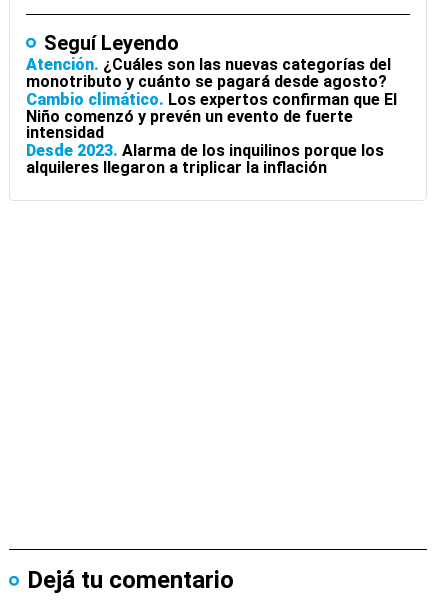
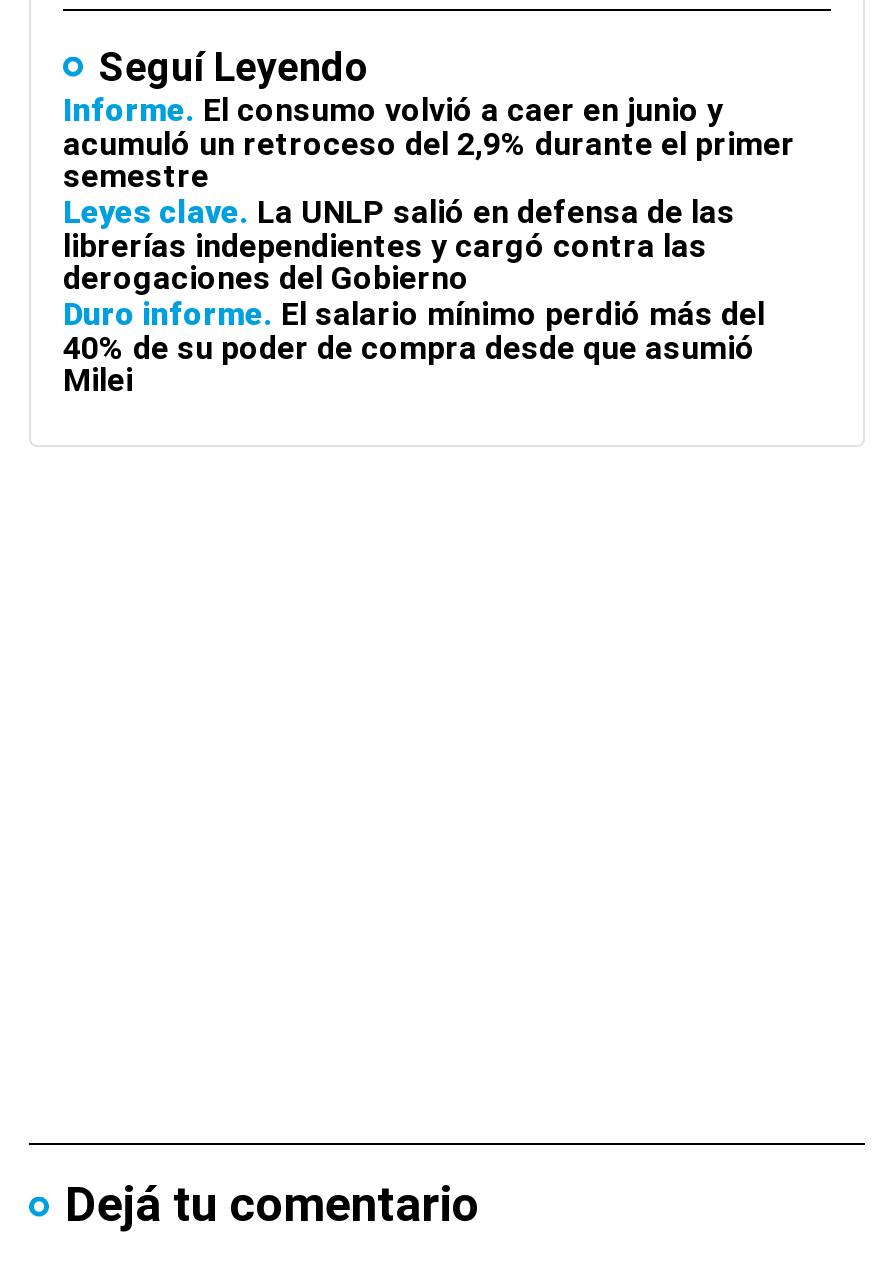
- Atención ¿Cuáles son las nuevas categorías del
- monotributo y cuánto se pagará desde agosto?
- Cambio climático Los expertos confirman que El
- Niño comenzó y prevén un evento de fuerte
- intensidad
- Desde 2023 Alarma de los inquilinos porque los
- alquileres llegaron a triplicar la inflación
+ Informe El consumo volvió a caer en junio y
+ acumuló un retroceso del 2,9% durante el primer
+ semestre
+ Leyes clave La UNLP salió en defensa de las
+ librerías independientes y cargó contra las
+ derogaciones del Gobierno
+ Duro informe El salario mínimo perdió más del
+ 40% de su poder de compra desde que asumió
+ Milei
